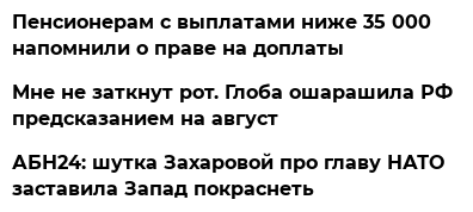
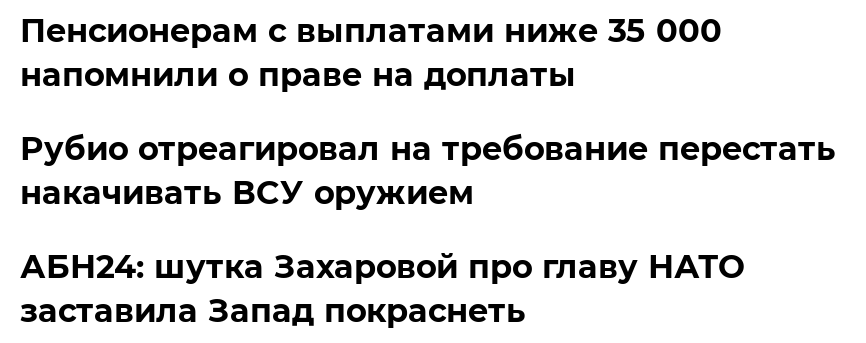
- Мне не заткнут рот. Глоба ошарашила РФ
- предсказанием на август
+ Рубио отреагировал на требование перестать
+ накачивать ВСУ оружием
